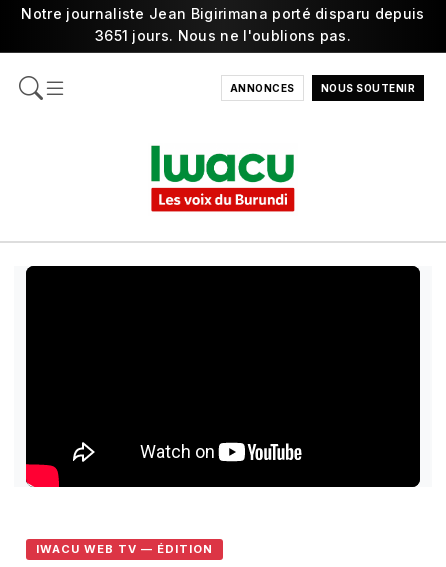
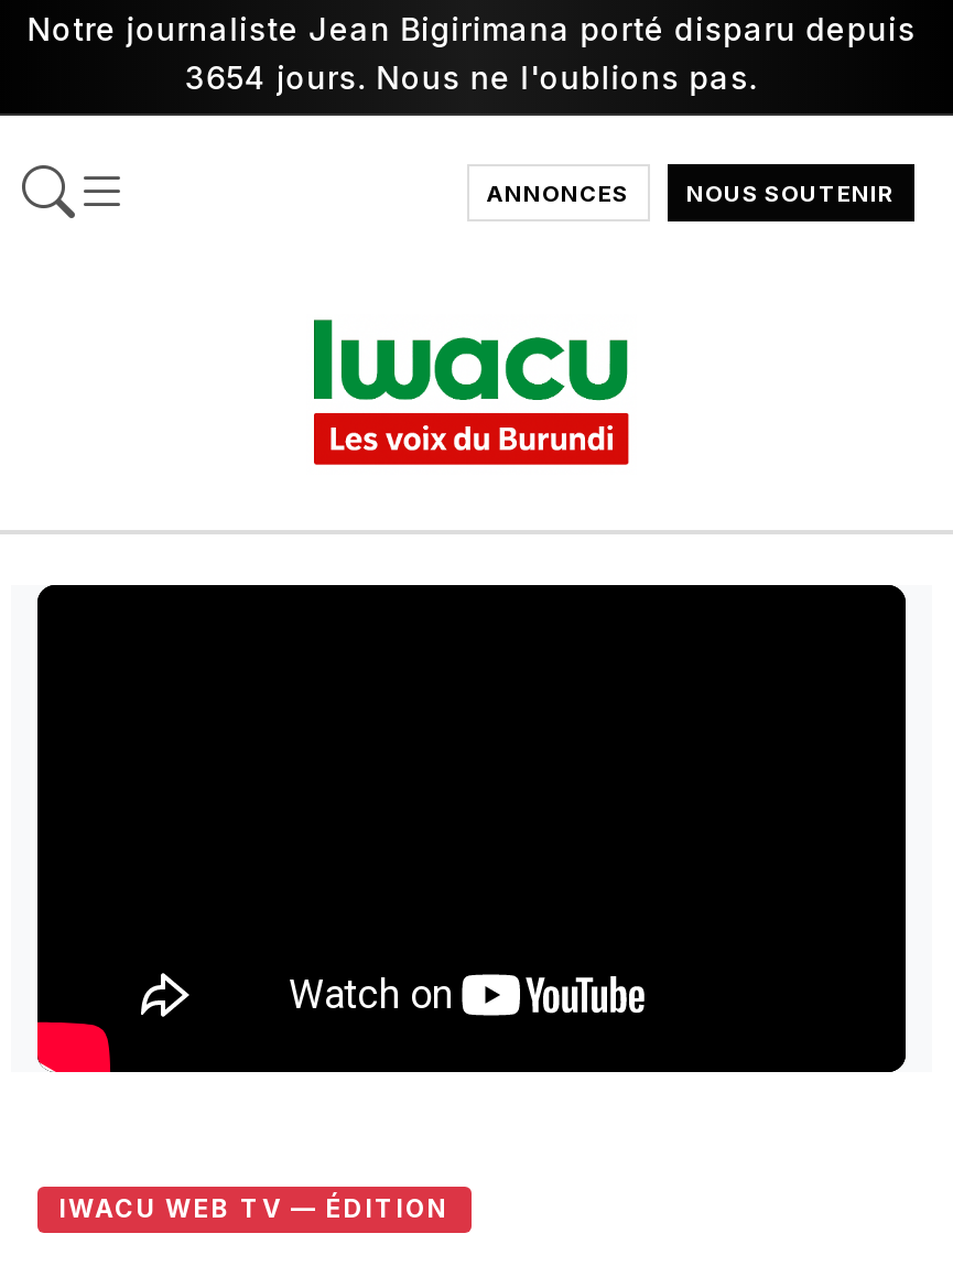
- 3651 jours. Nous ne l'oublions pas.
+ 3654 jours. Nous ne l'oublions pas.
